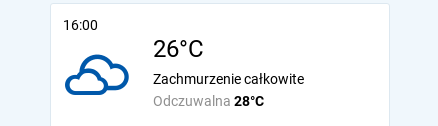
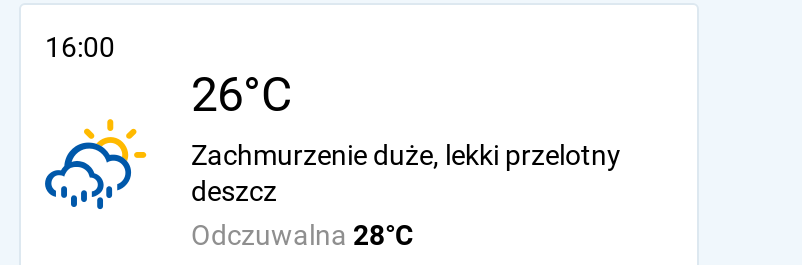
- [image]
- Zachmurzenie całkowite
+ [image]
+ Zachmurzenie duże, lekki przelotny
+ deszcz
